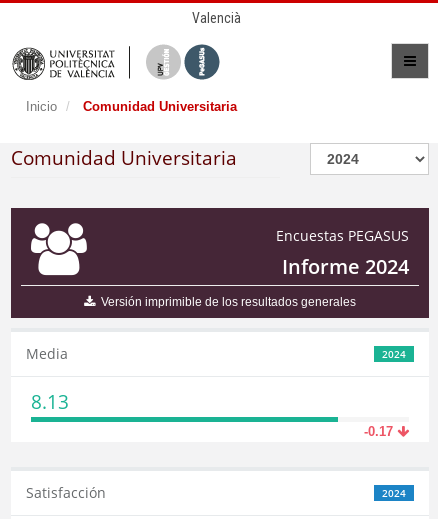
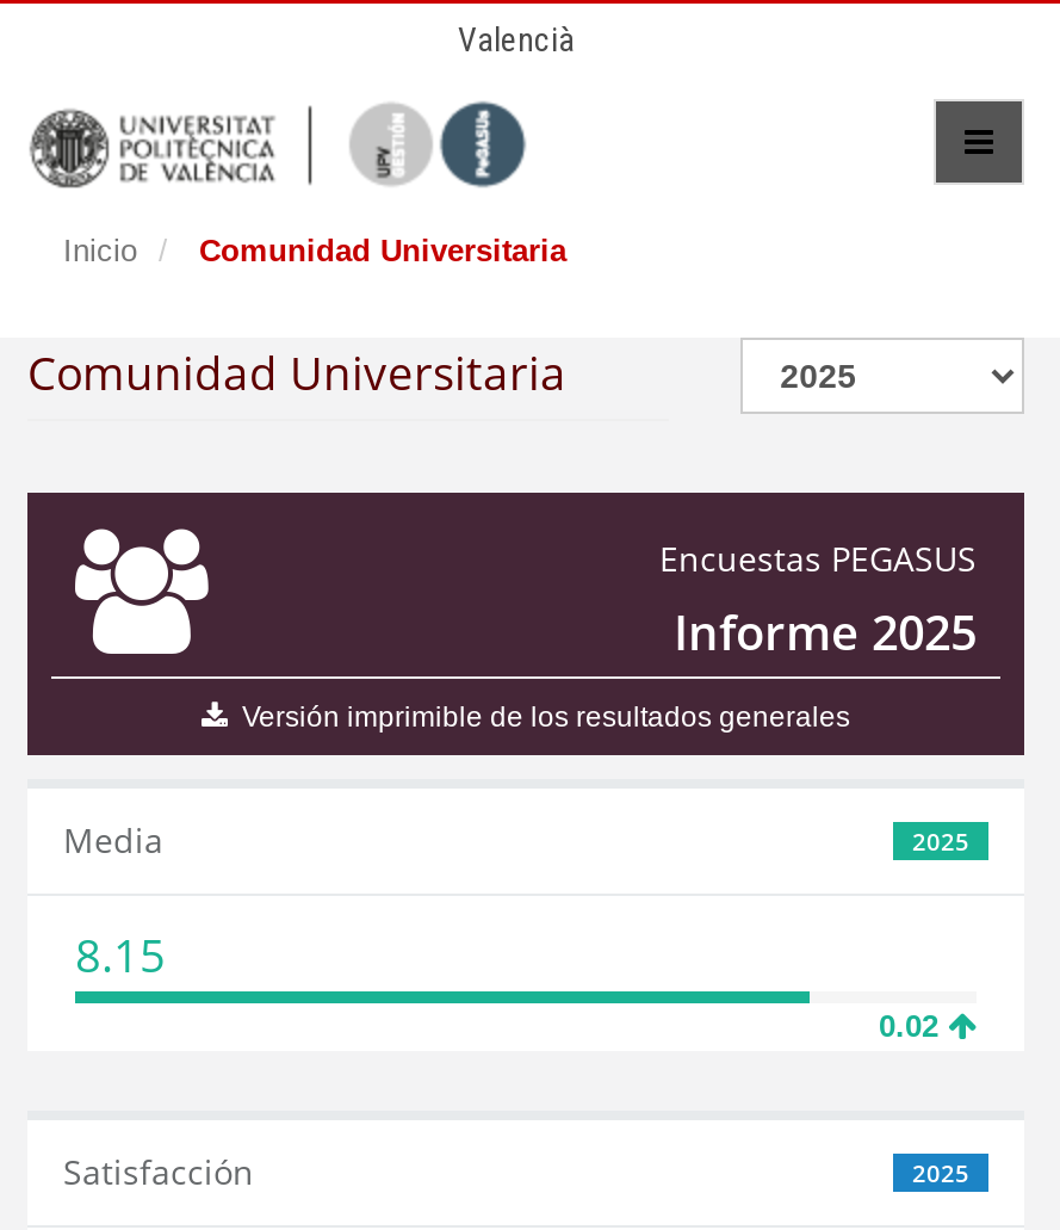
- Informe 2024
+ Informe 2025

- 2024
+ 2025

- 8.13
+ 8.15

- -0.17
+ 0.02

- 2024
+ 2025
